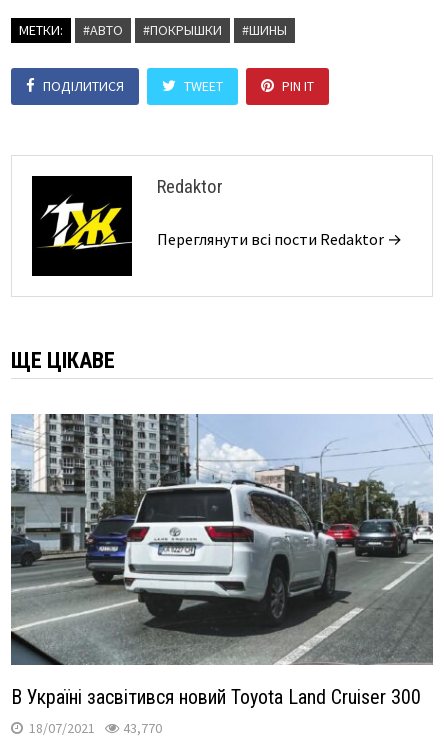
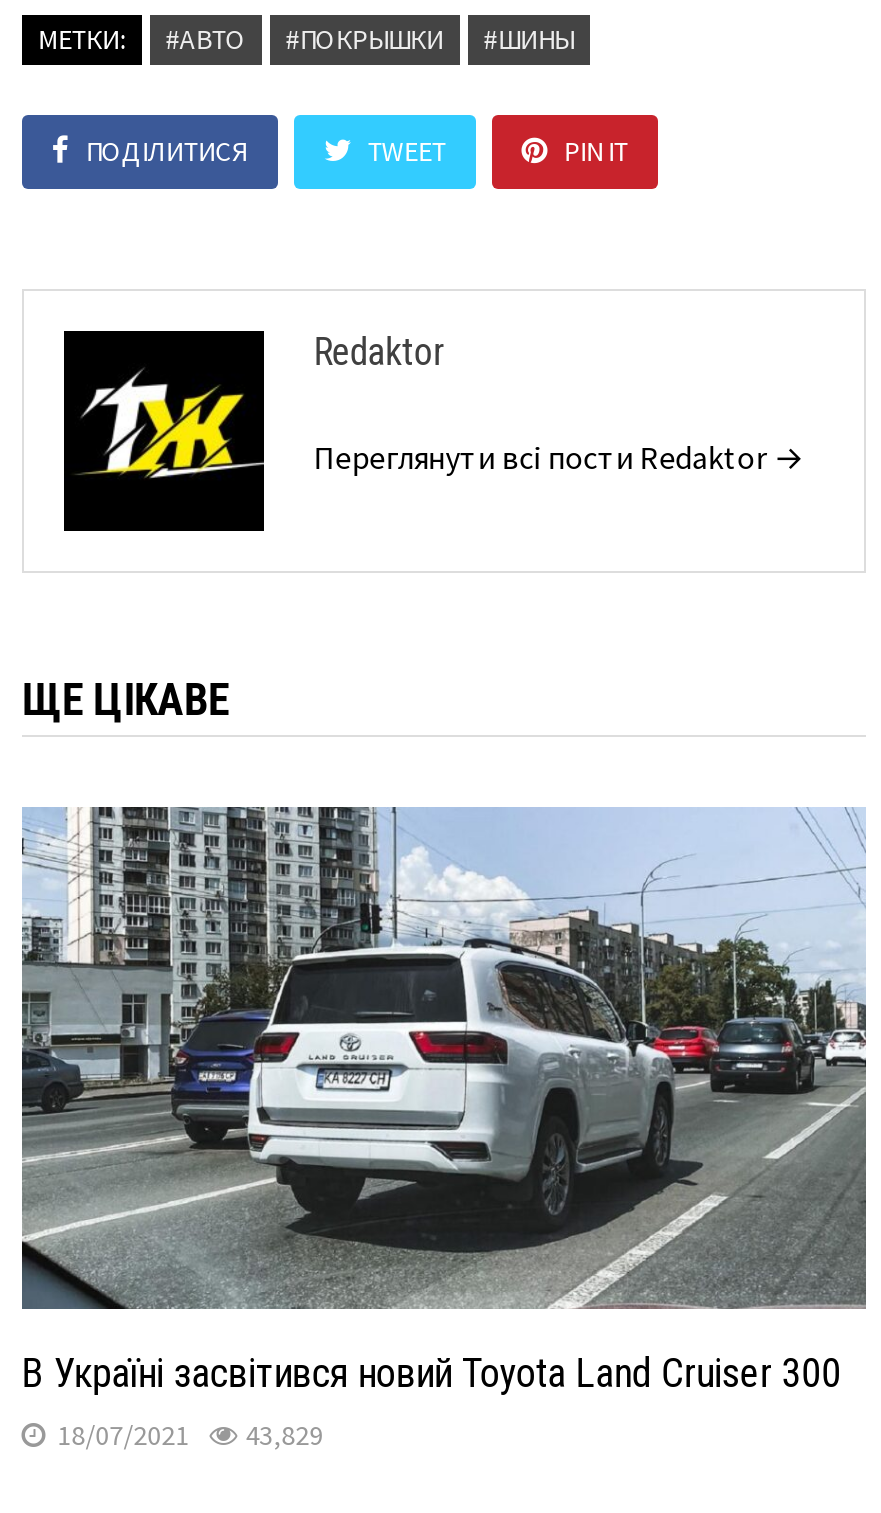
- 18/07/2021 43,770
+ 18/07/2021 43,829
